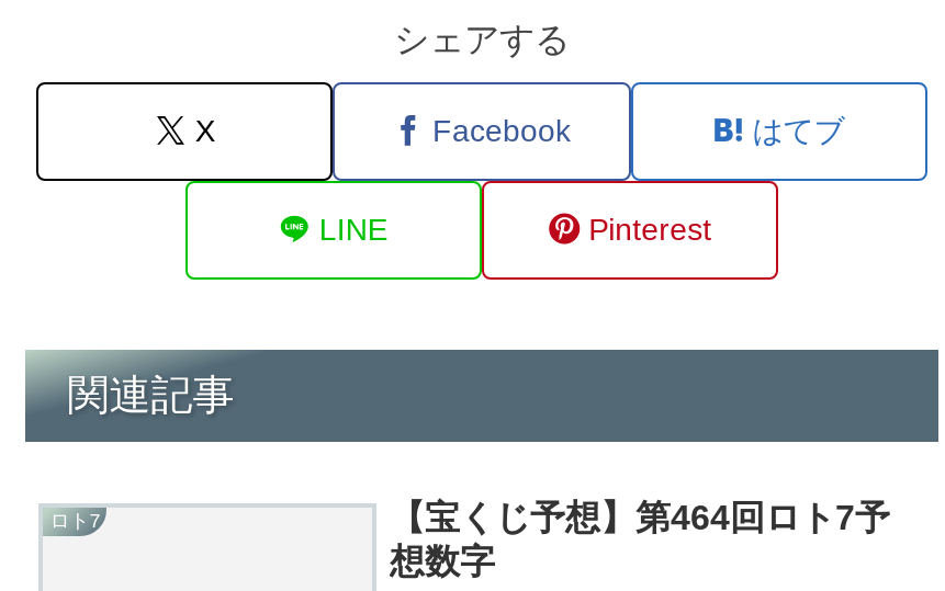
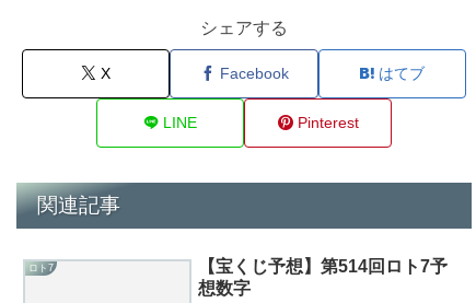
- 【宝くじ予想】第464回ロト7予
+ 【宝くじ予想】第514回ロト7予
